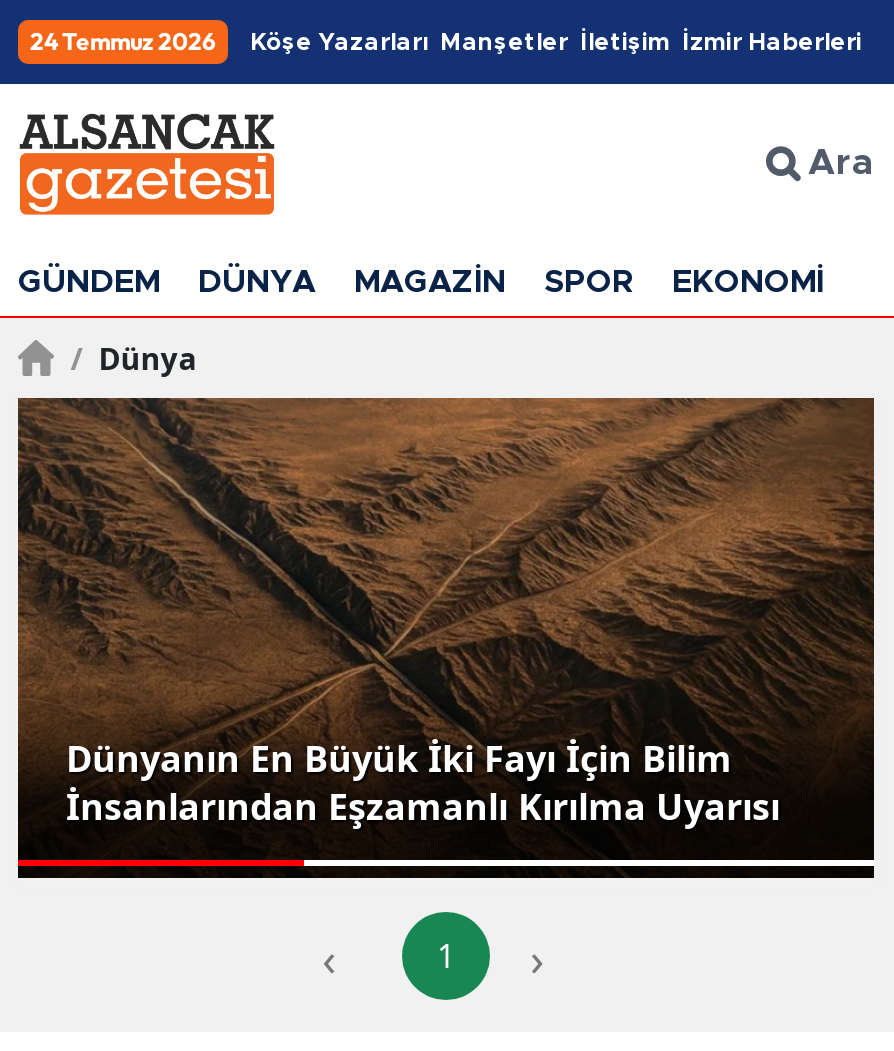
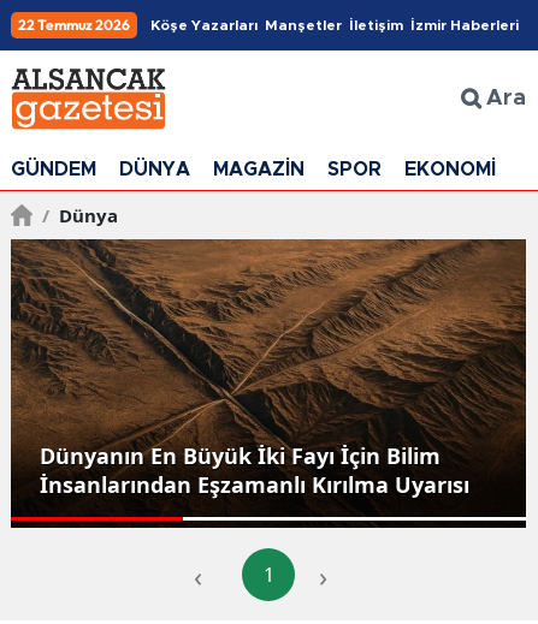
- 24 Temmuz 2026 Köşe Yazarları Manşetler İletişim İzmir Haberleri
+ 22 Temmuz 2026 Köşe Yazarları Manşetler İletişim İzmir Haberleri
